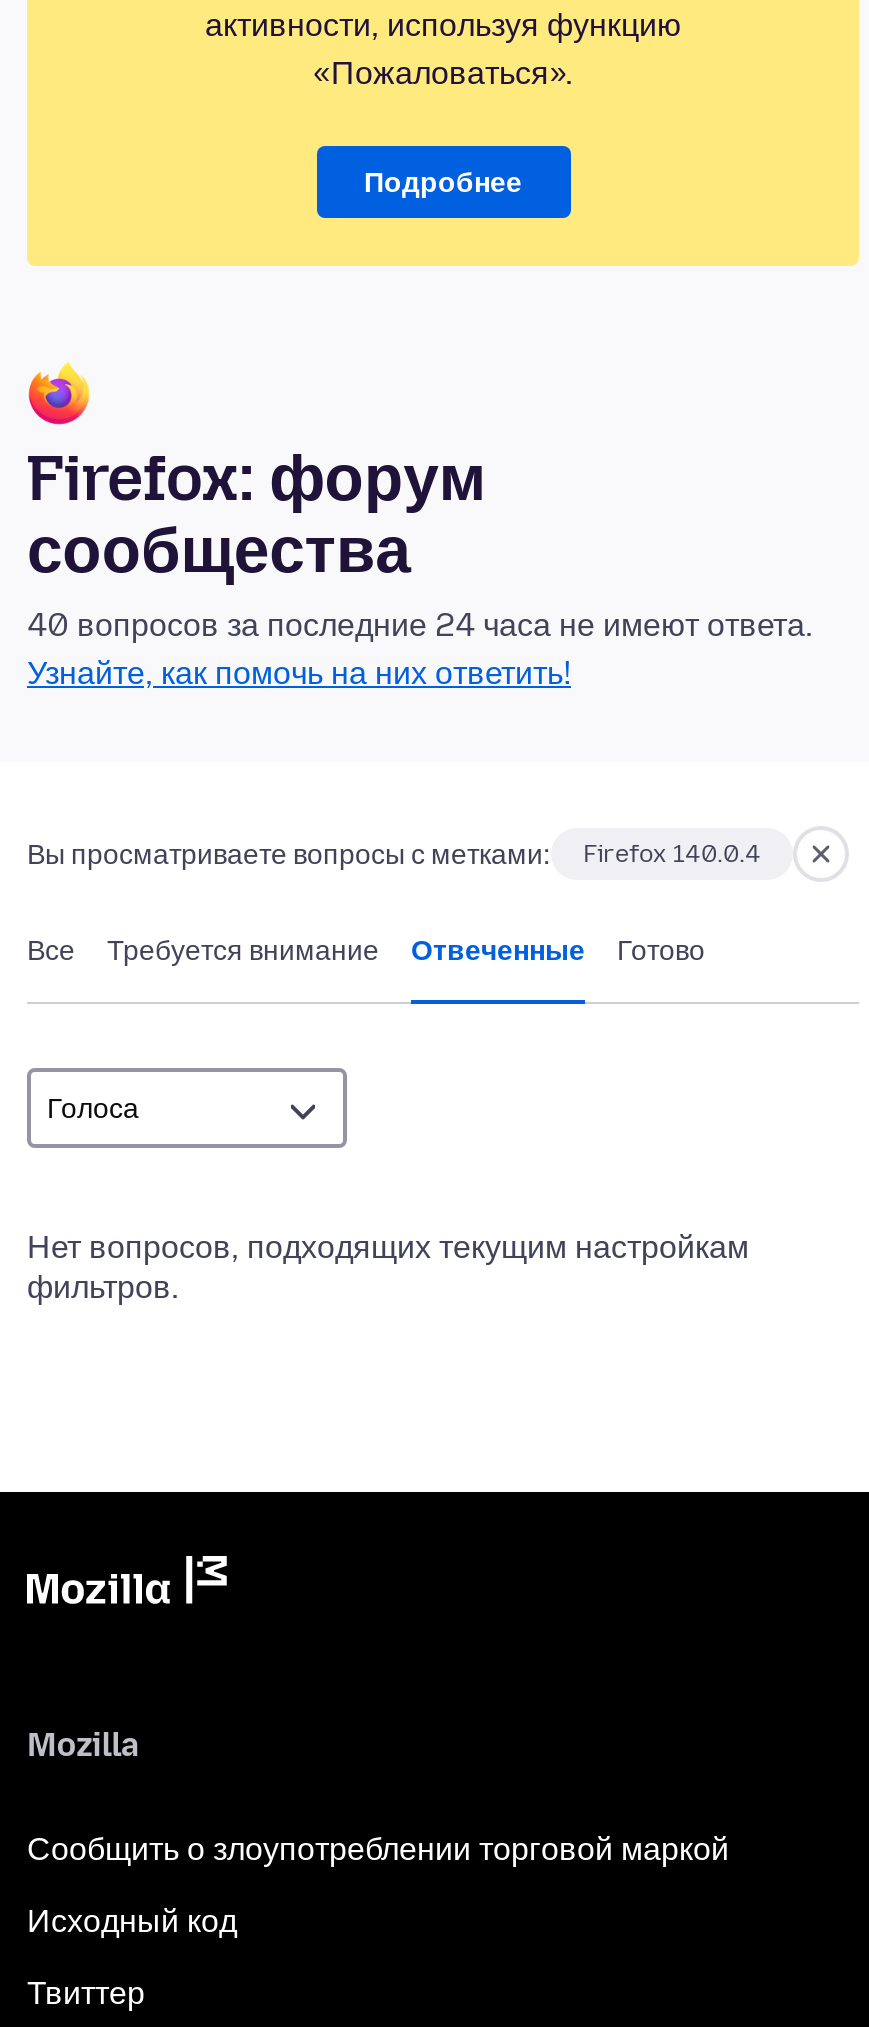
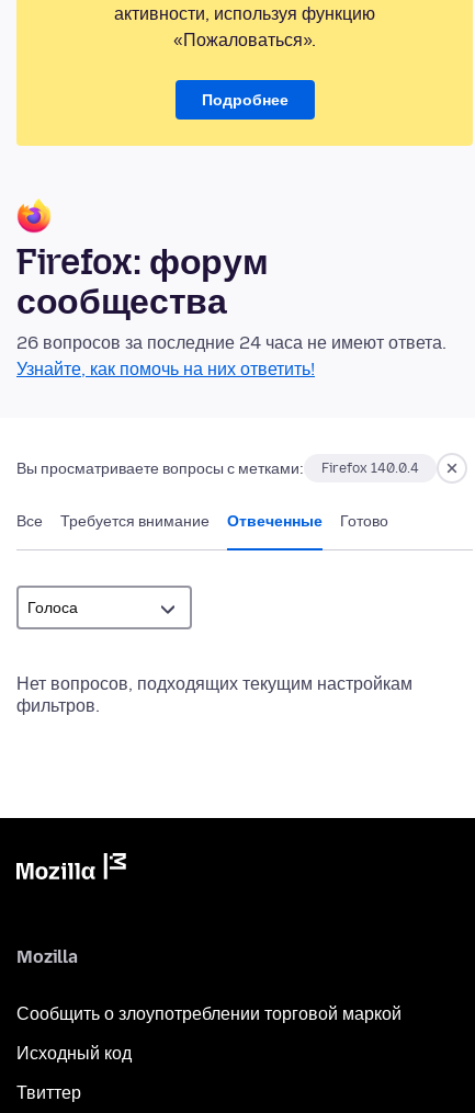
- 40 вопросов за последние 24 часа не имеют ответа.
+ 26 вопросов за последние 24 часа не имеют ответа.
